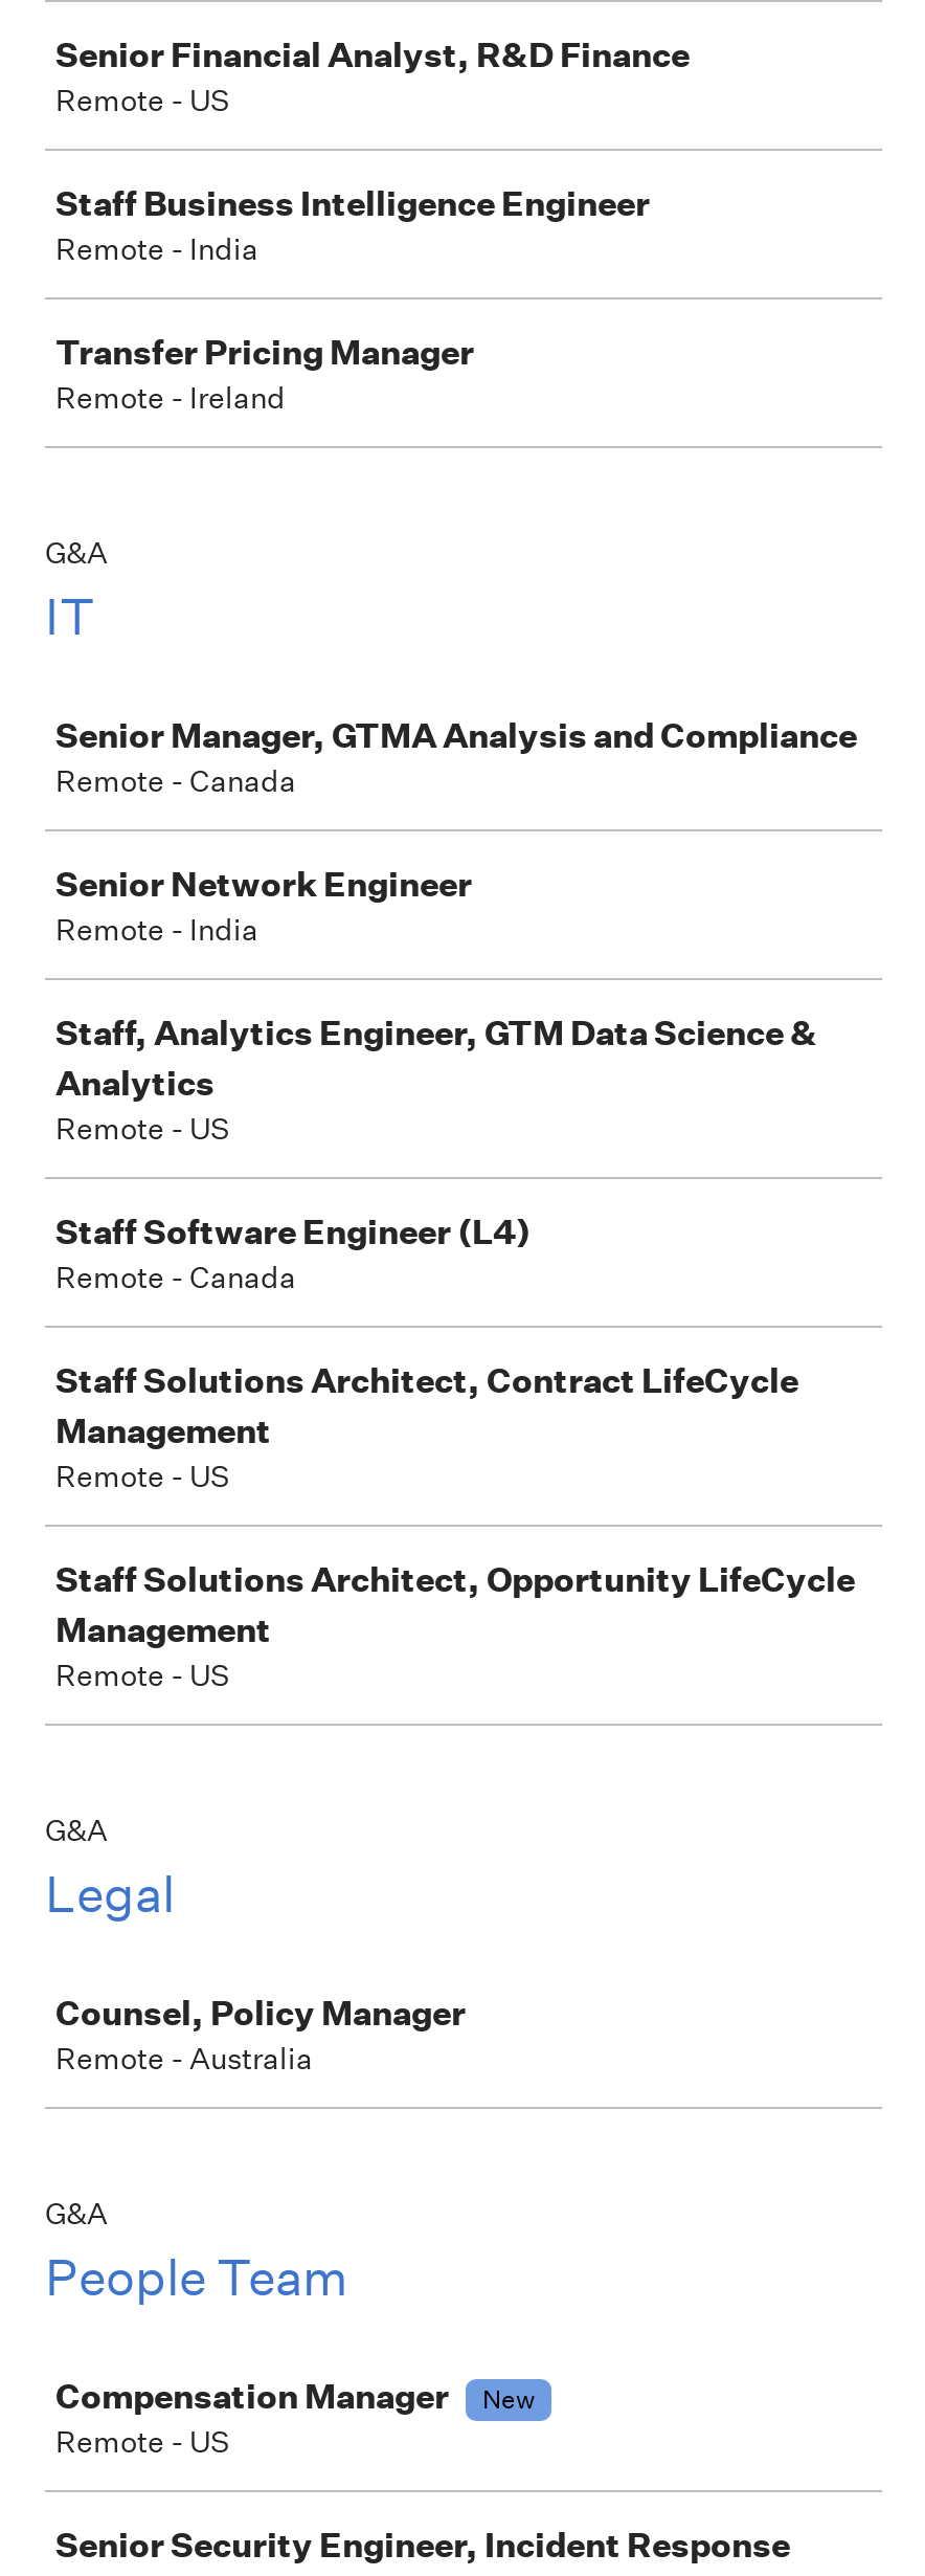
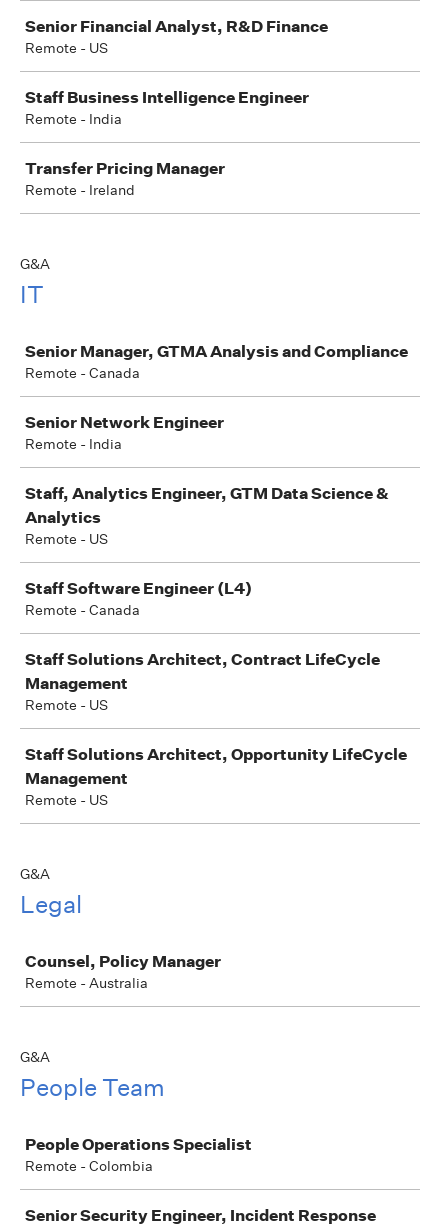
- Compensation Manager
- New
- Remote - US
+ People Operations Specialist
+ Remote - Colombia
